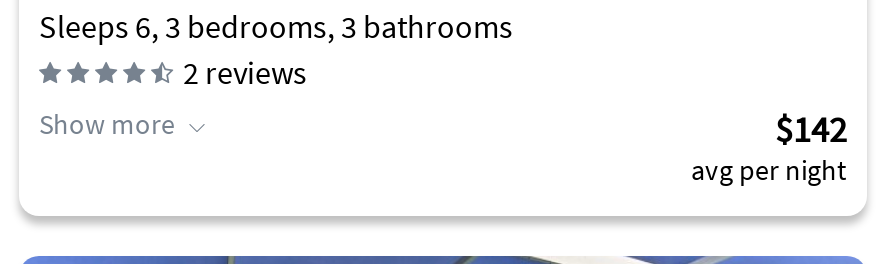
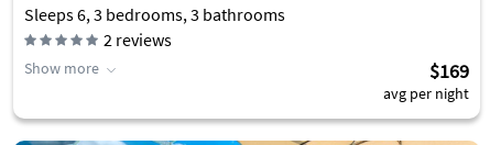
- $142
+ $169
